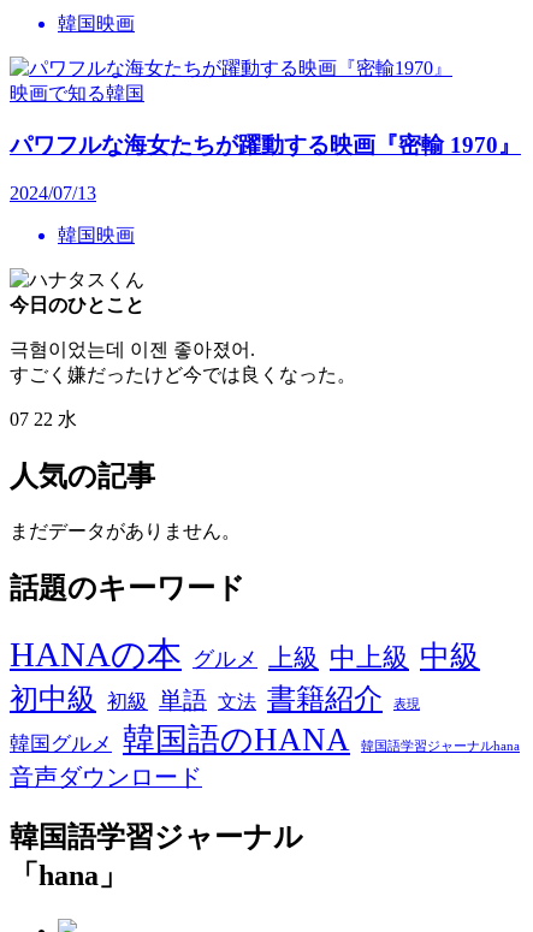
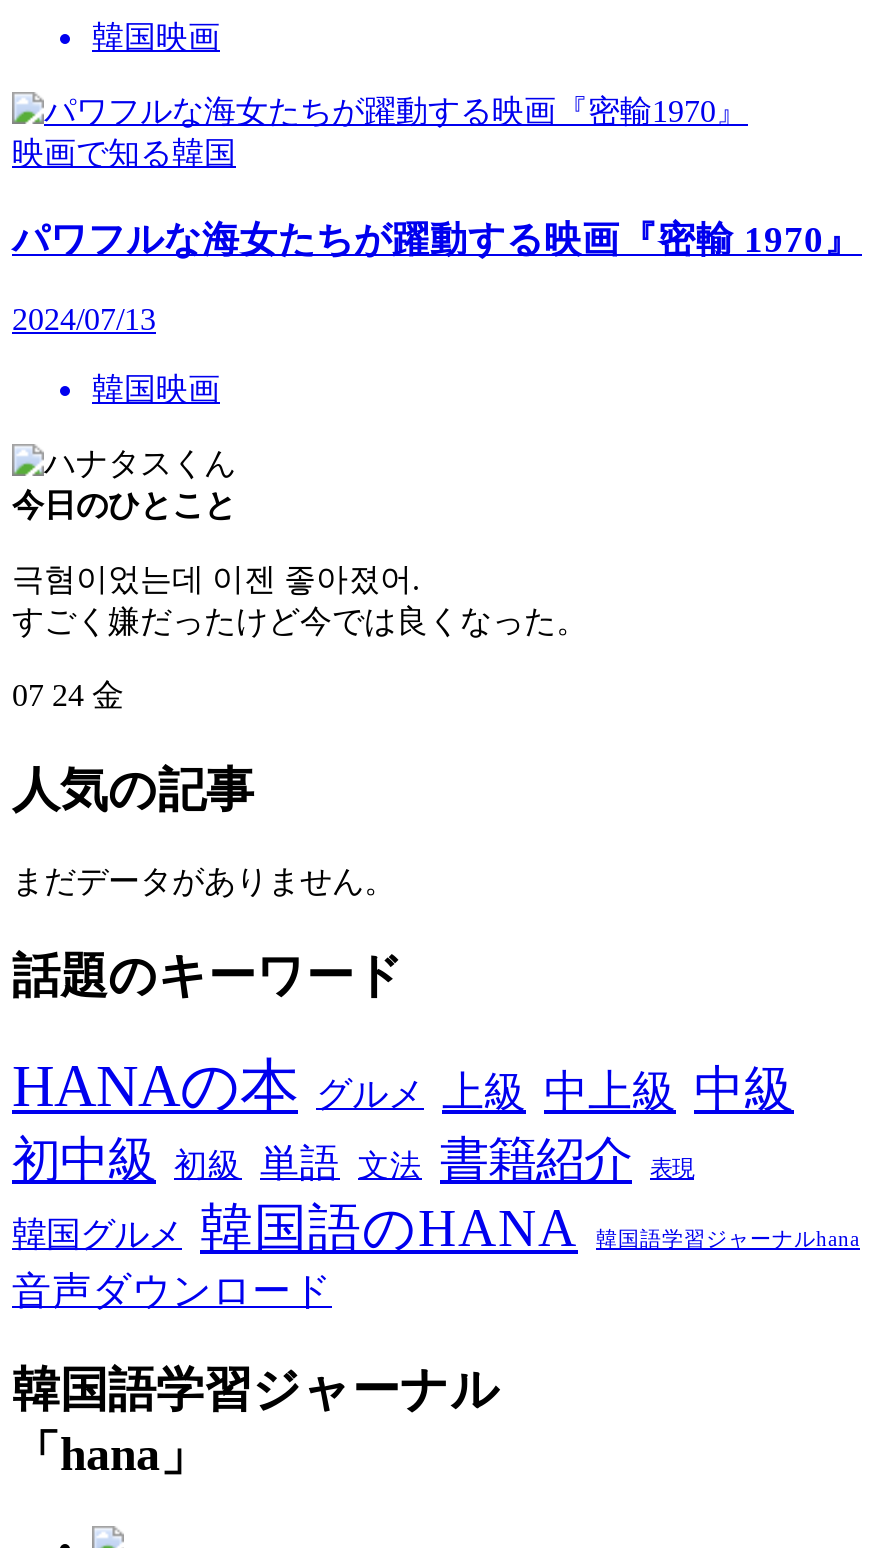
- 07 22 水
+ 07 24 金
